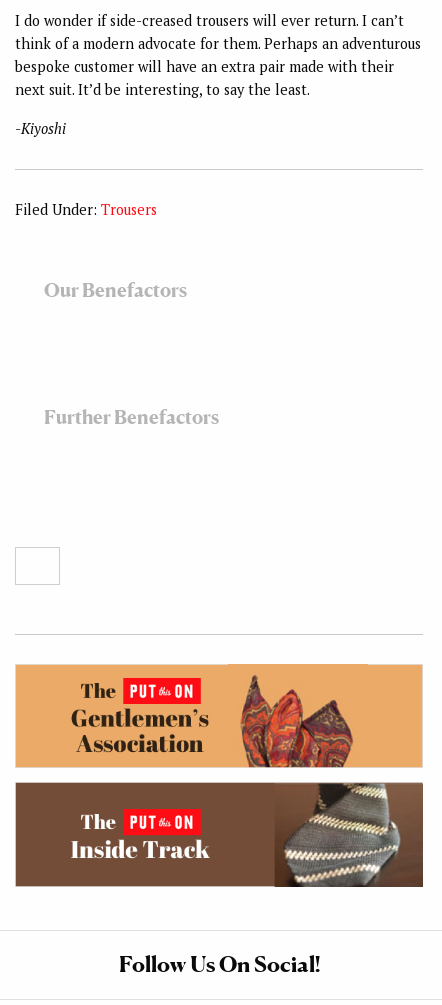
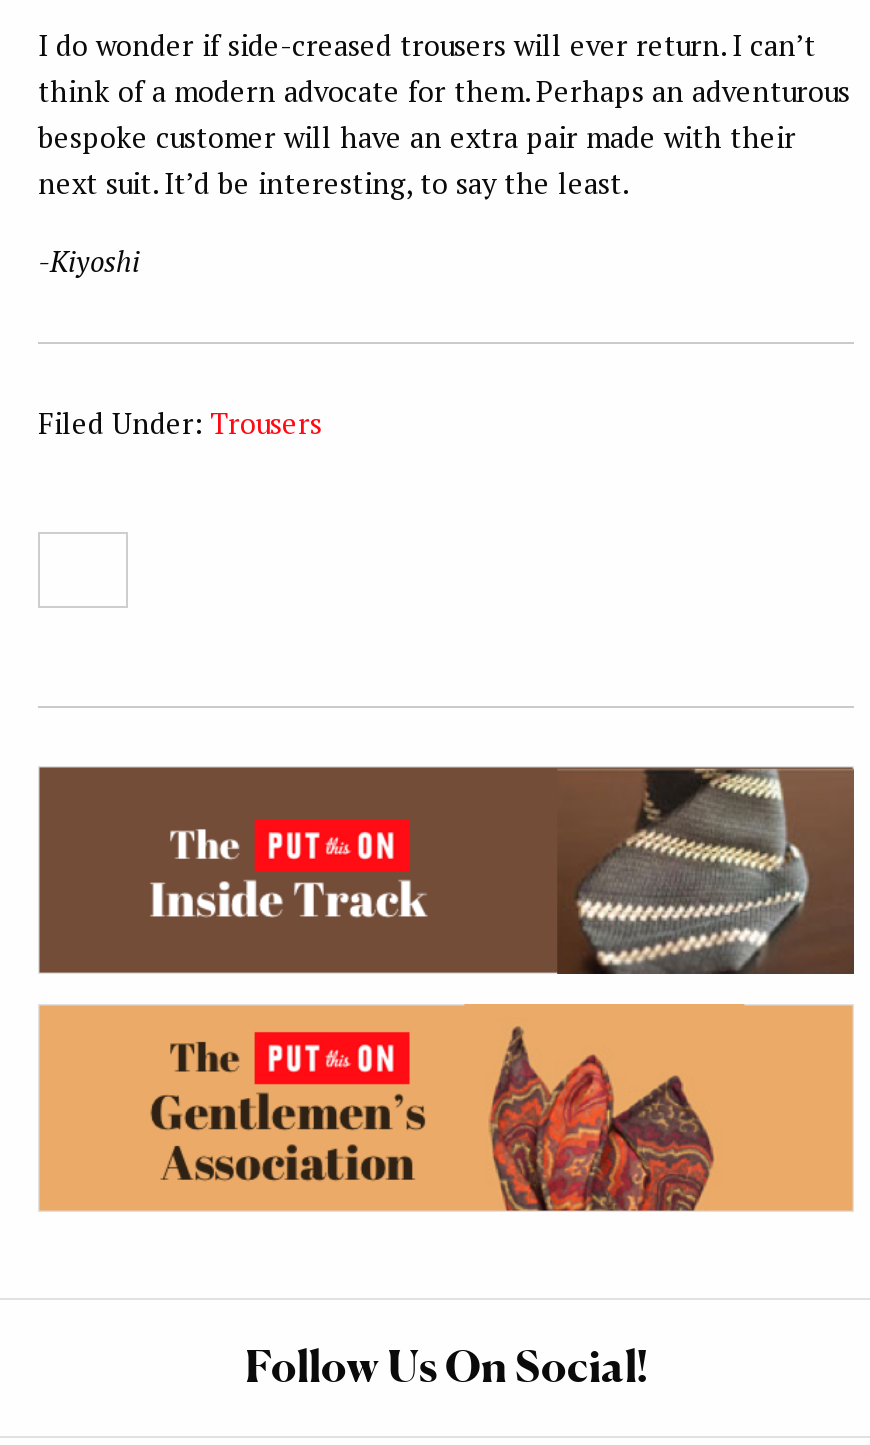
- Our Benefactors

- Further Benefactors

moved up: [image]

moved up: [image]
